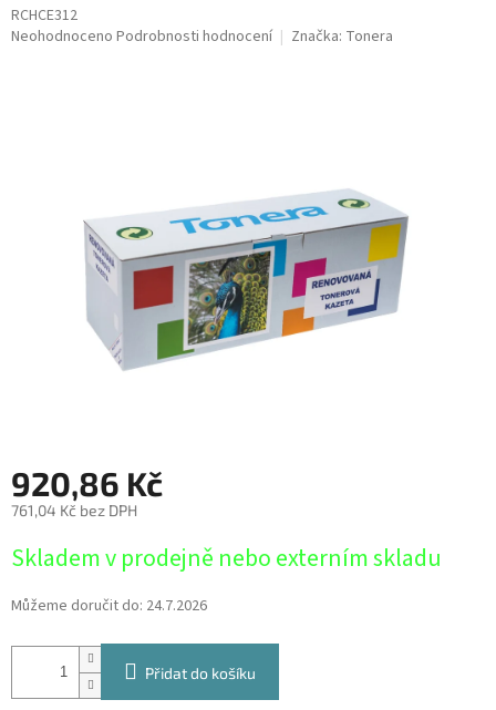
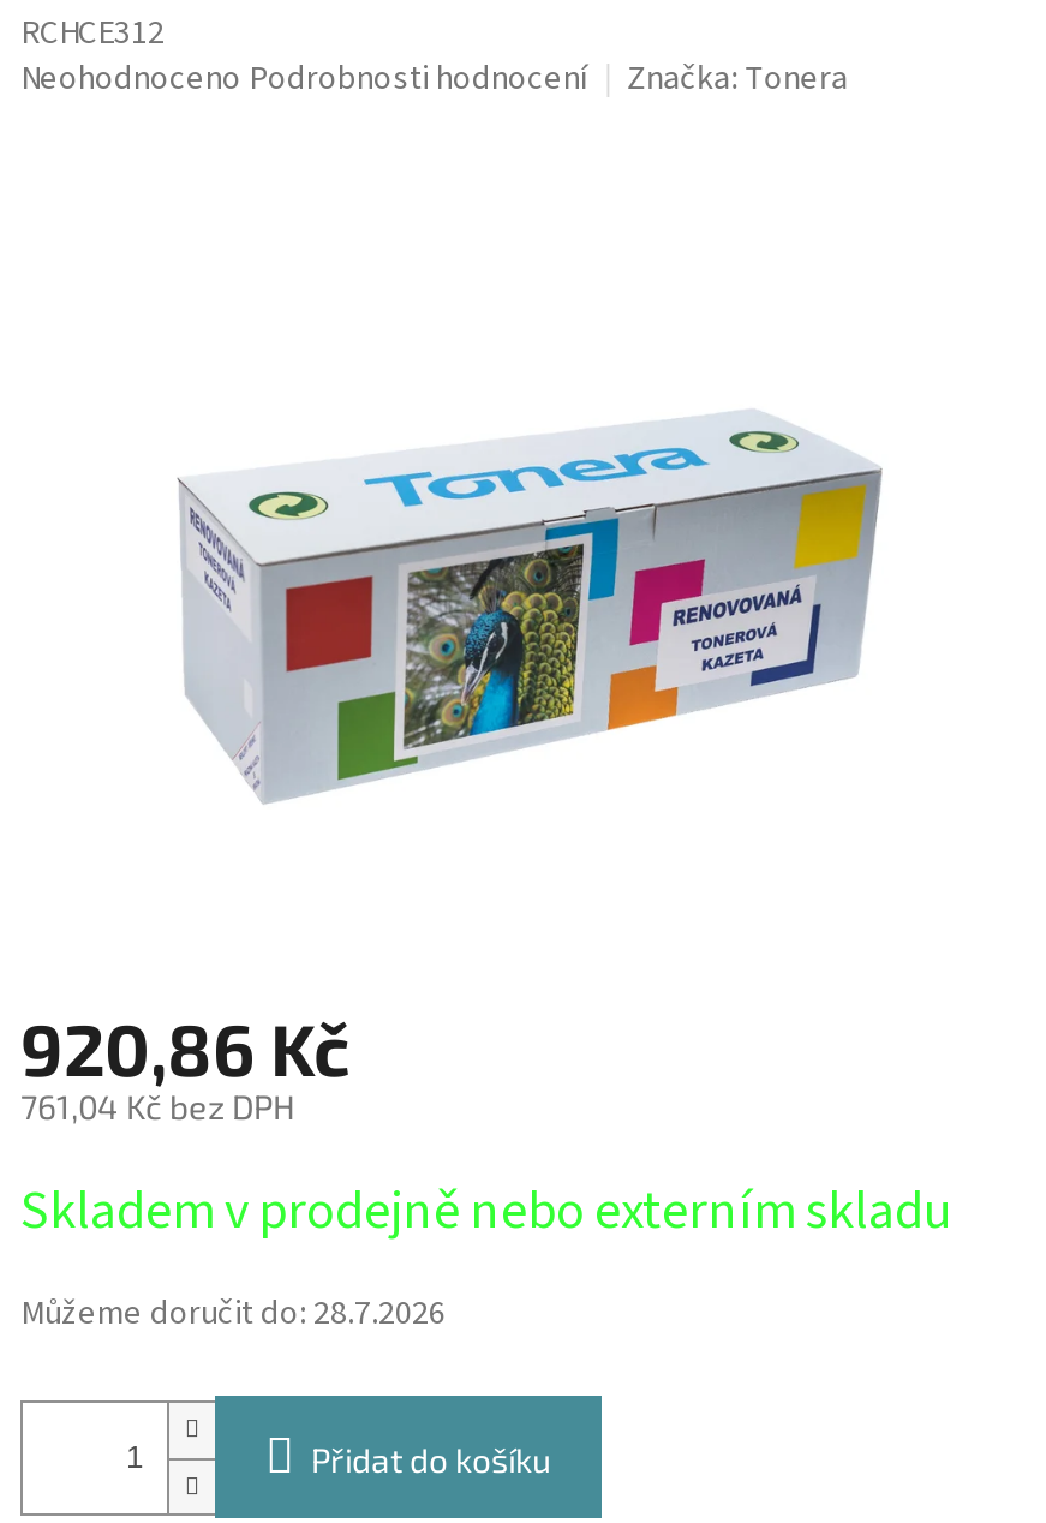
- Můžeme doručit do: 24.7.2026
+ Můžeme doručit do: 28.7.2026
